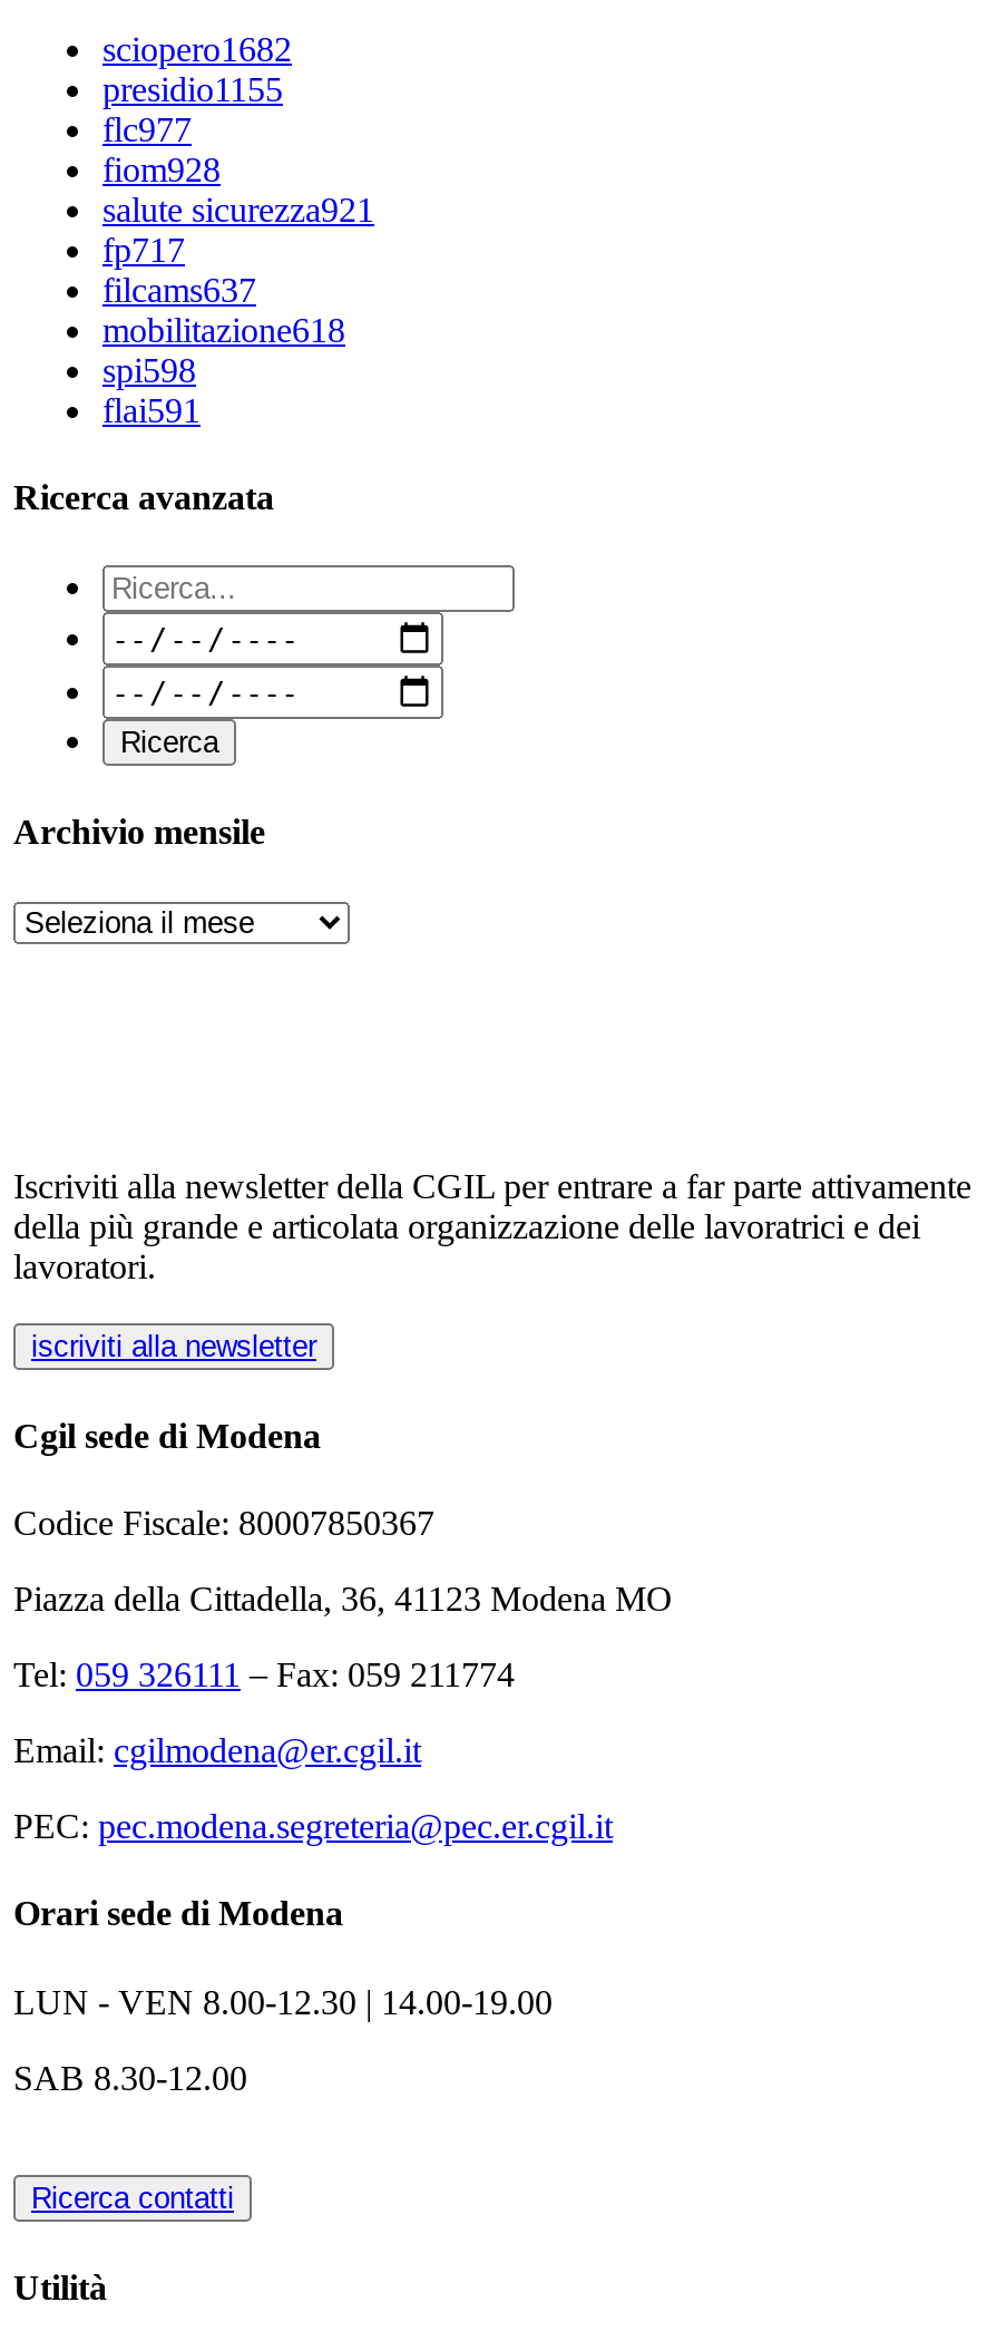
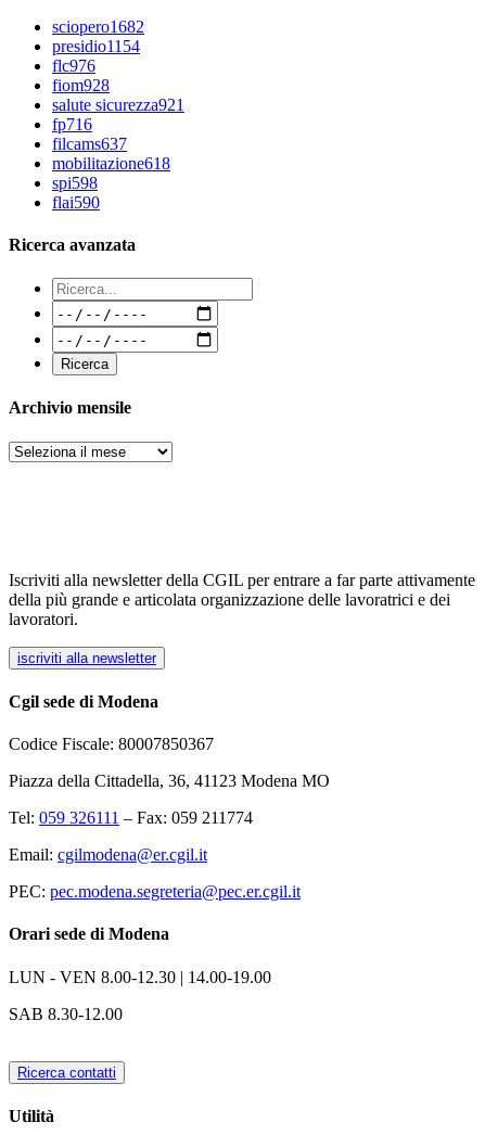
- presidio1155
+ presidio1154

- flc977
+ flc976

- fp717
+ fp716

- flai591
+ flai590
